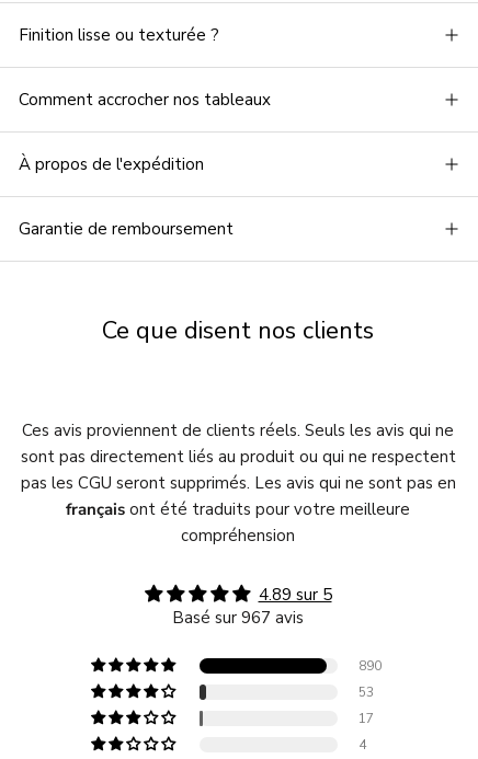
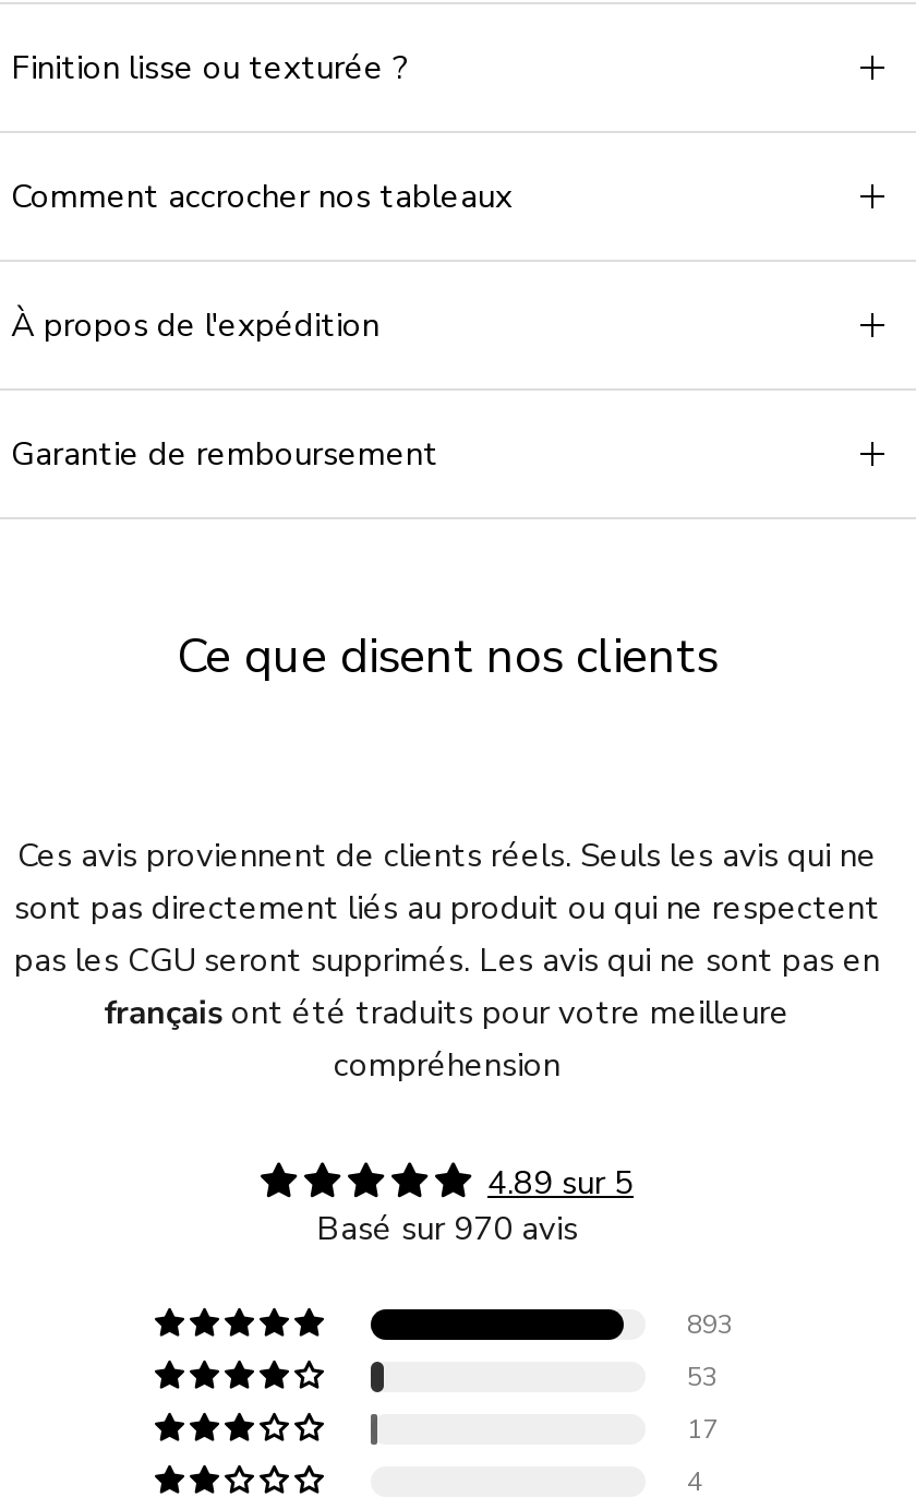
- Basé sur 967 avis
+ Basé sur 970 avis

- 890
+ 893
